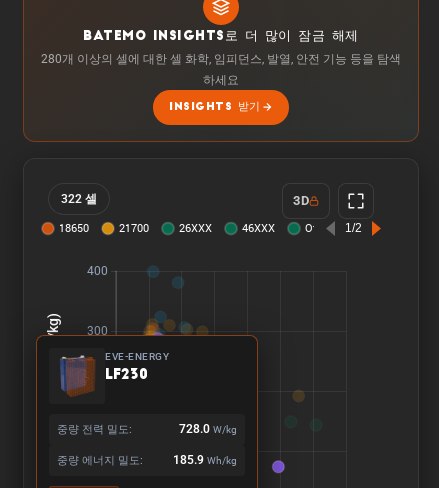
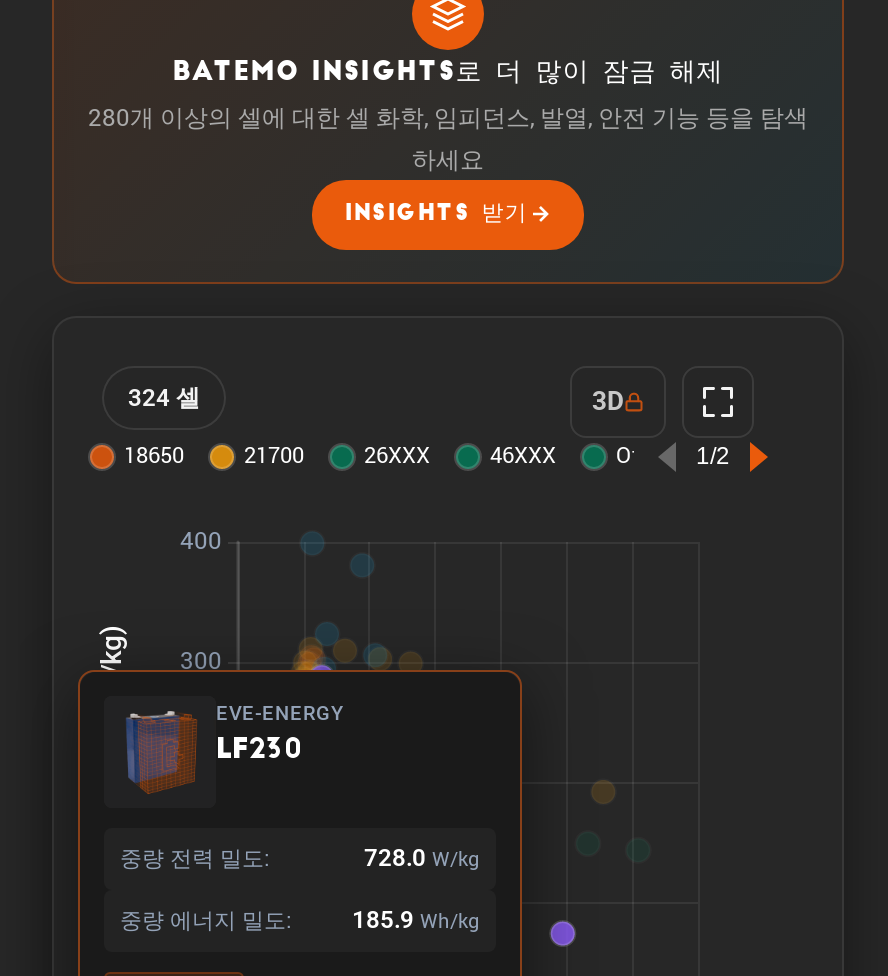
- 322 셀
+ 324 셀
